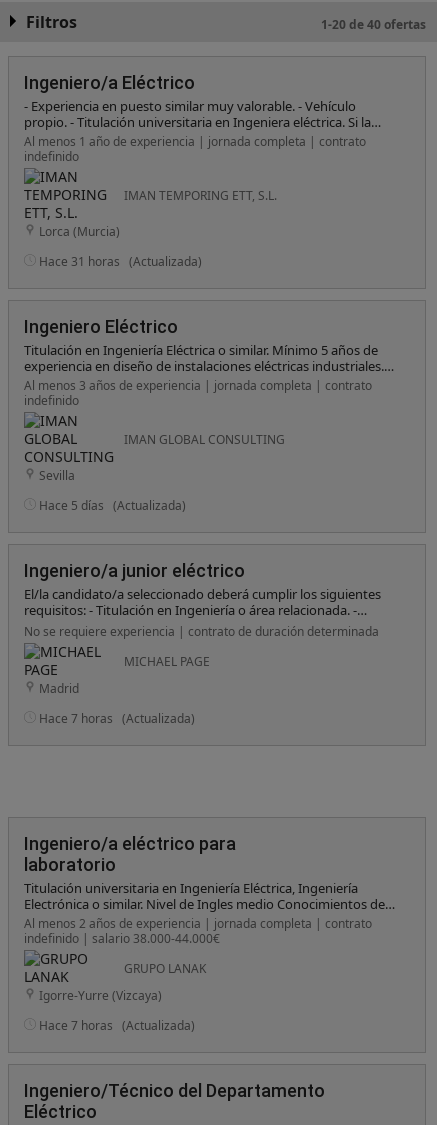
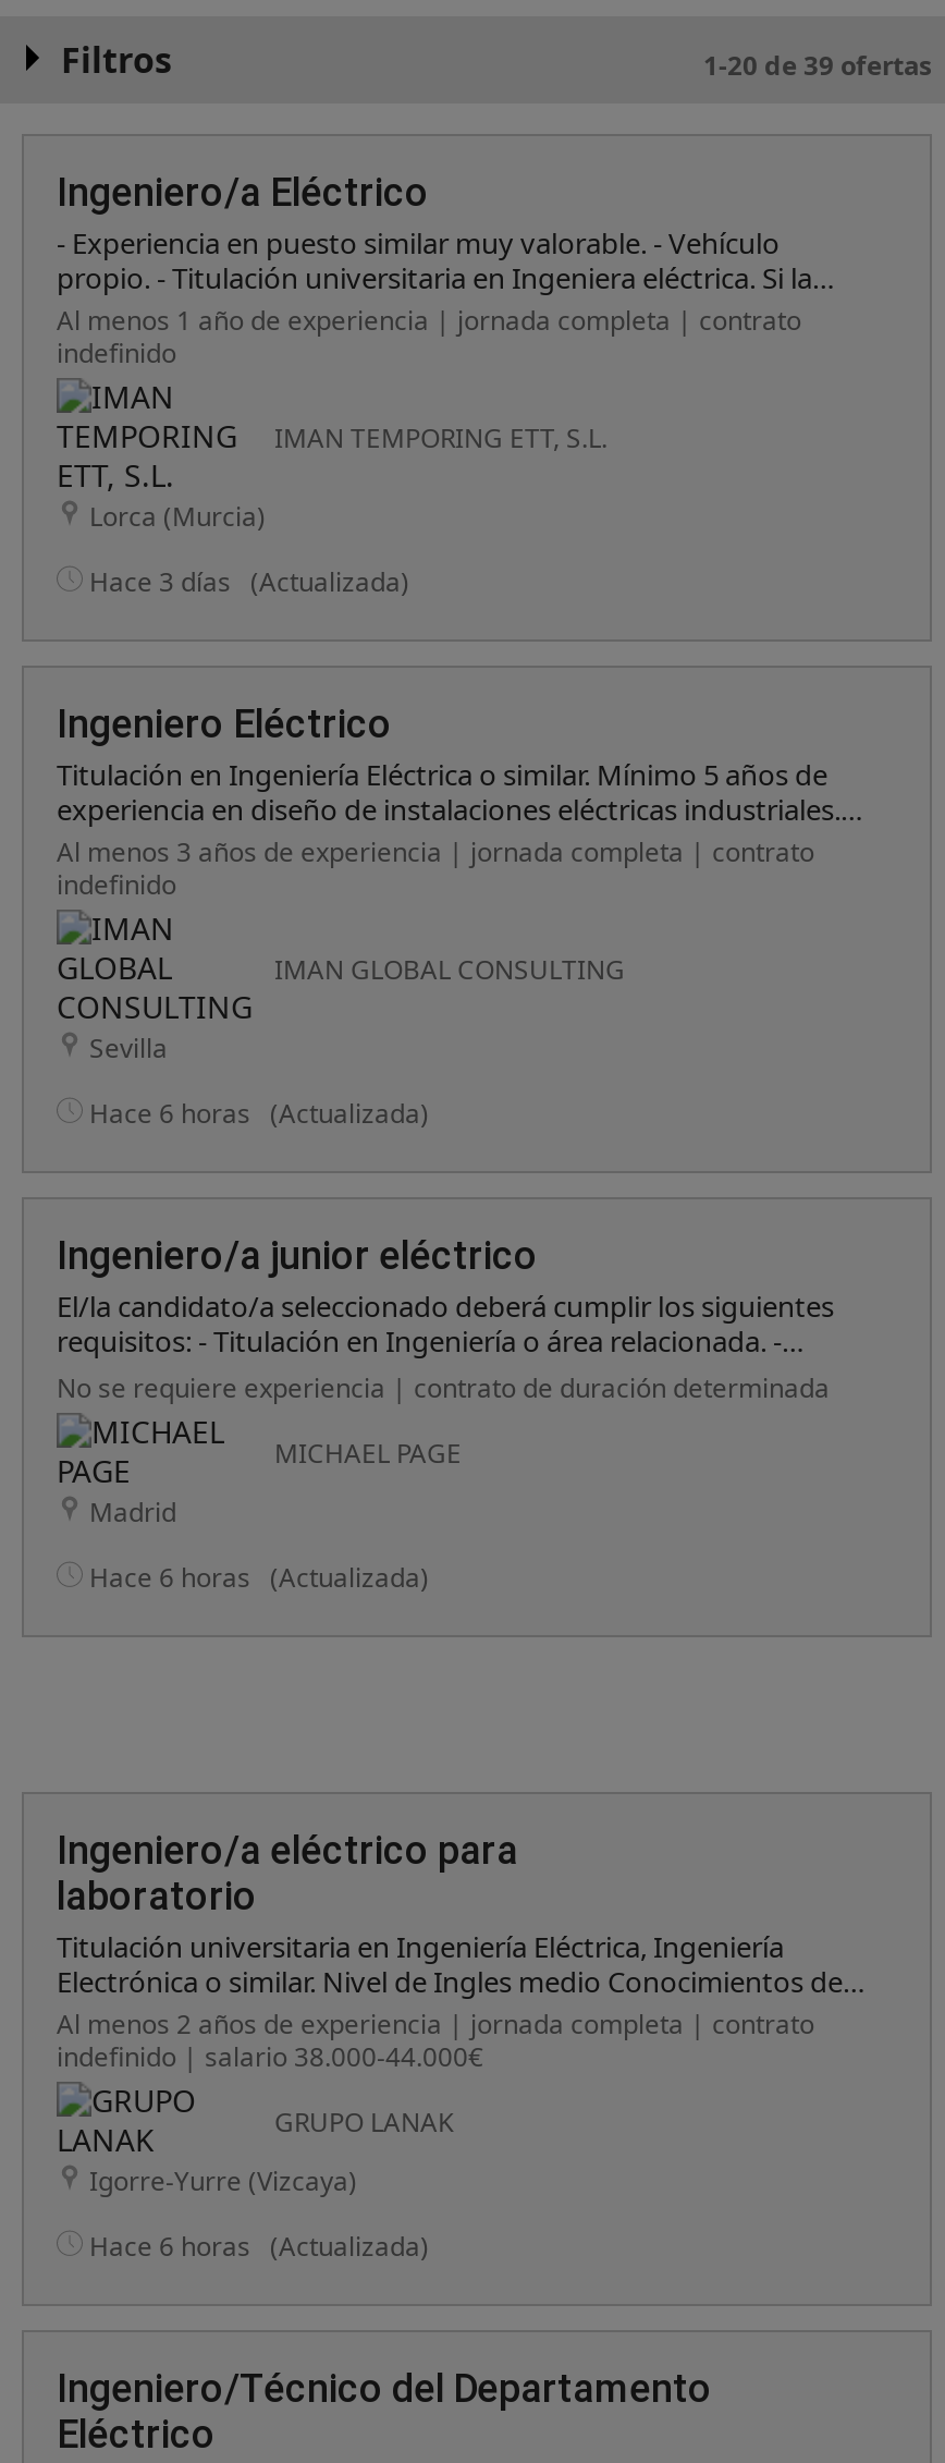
- 1-20 de 40 ofertas
+ 1-20 de 39 ofertas

- Hace 31 horas (Actualizada)
+ Hace 3 días (Actualizada)

- Hace 5 días (Actualizada)
+ Hace 6 horas (Actualizada)

- Hace 7 horas (Actualizada)
+ Hace 6 horas (Actualizada)

- Hace 7 horas (Actualizada)
+ Hace 6 horas (Actualizada)
